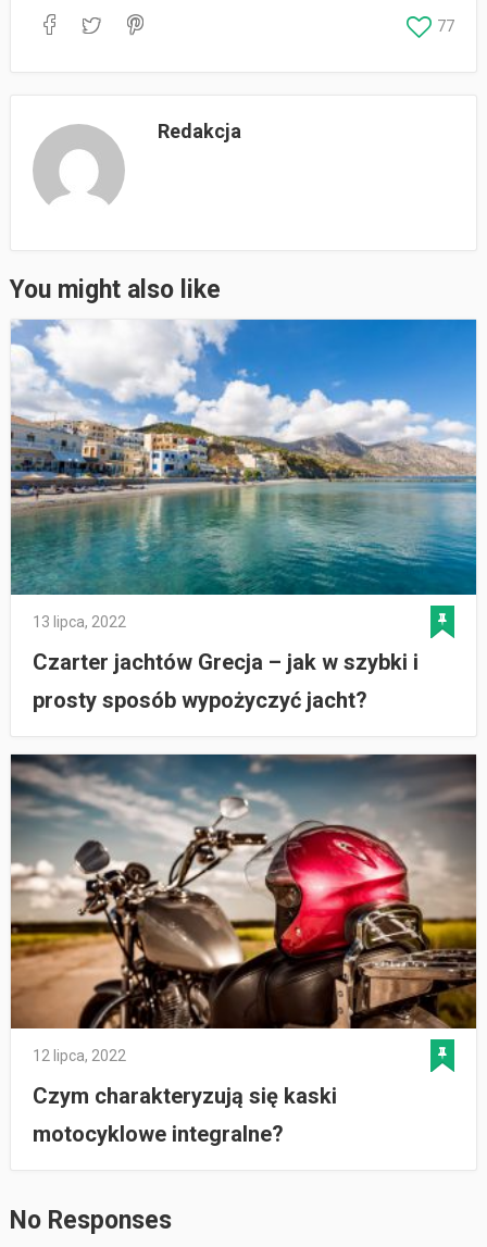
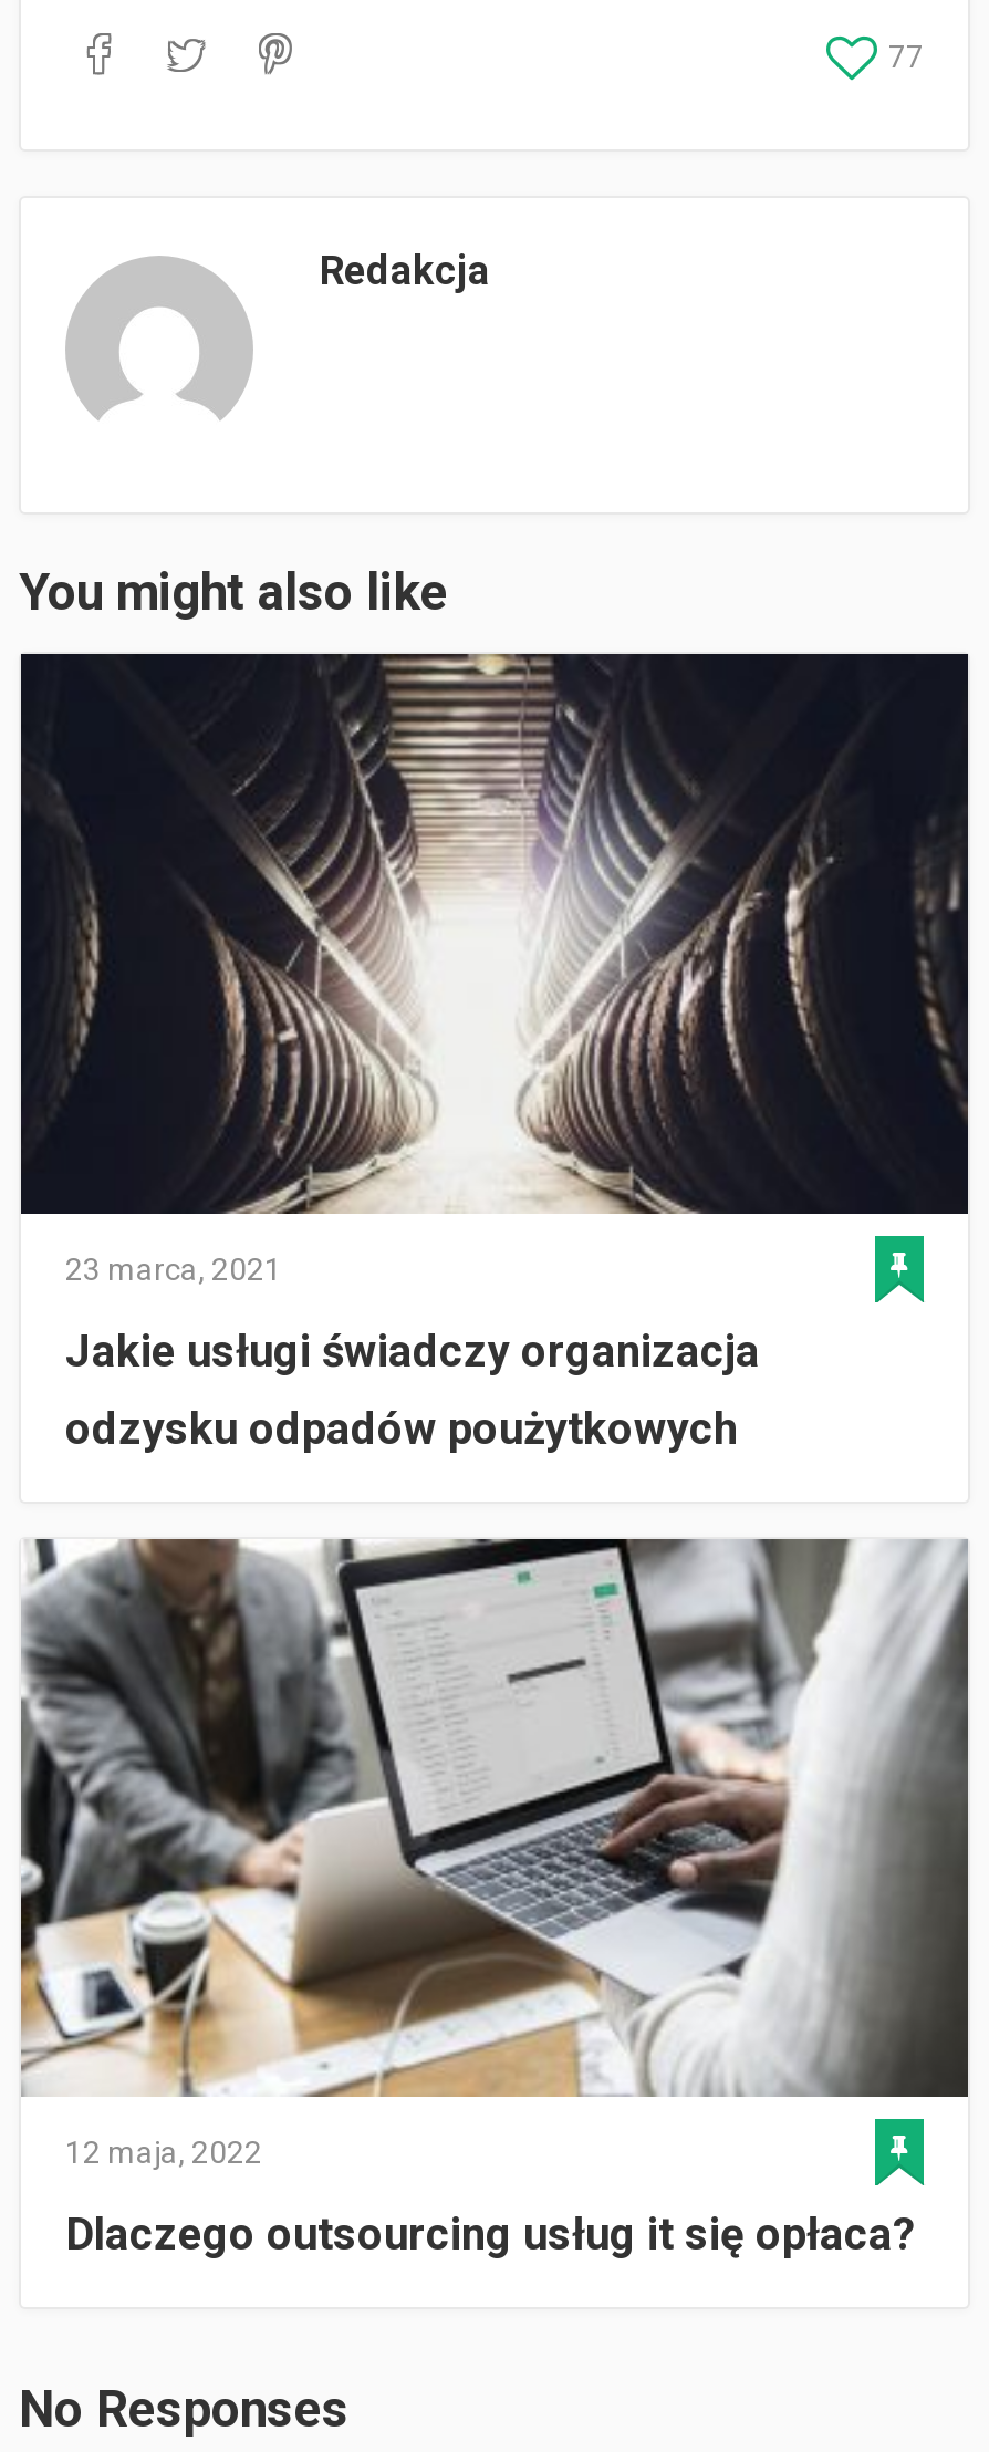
- [image]
- 13 lipca, 2022
- Czarter jachtów Grecja – jak w szybki i
- prosty sposób wypożyczyć jacht?
+ [image]
+ 23 marca, 2021
+ Jakie usługi świadczy organizacja
+ odzysku odpadów poużytkowych

- [image]
- 12 lipca, 2022
- Czym charakteryzują się kaski
- motocyklowe integralne?
+ [image]
+ 12 maja, 2022
+ Dlaczego outsourcing usług it się opłaca?
